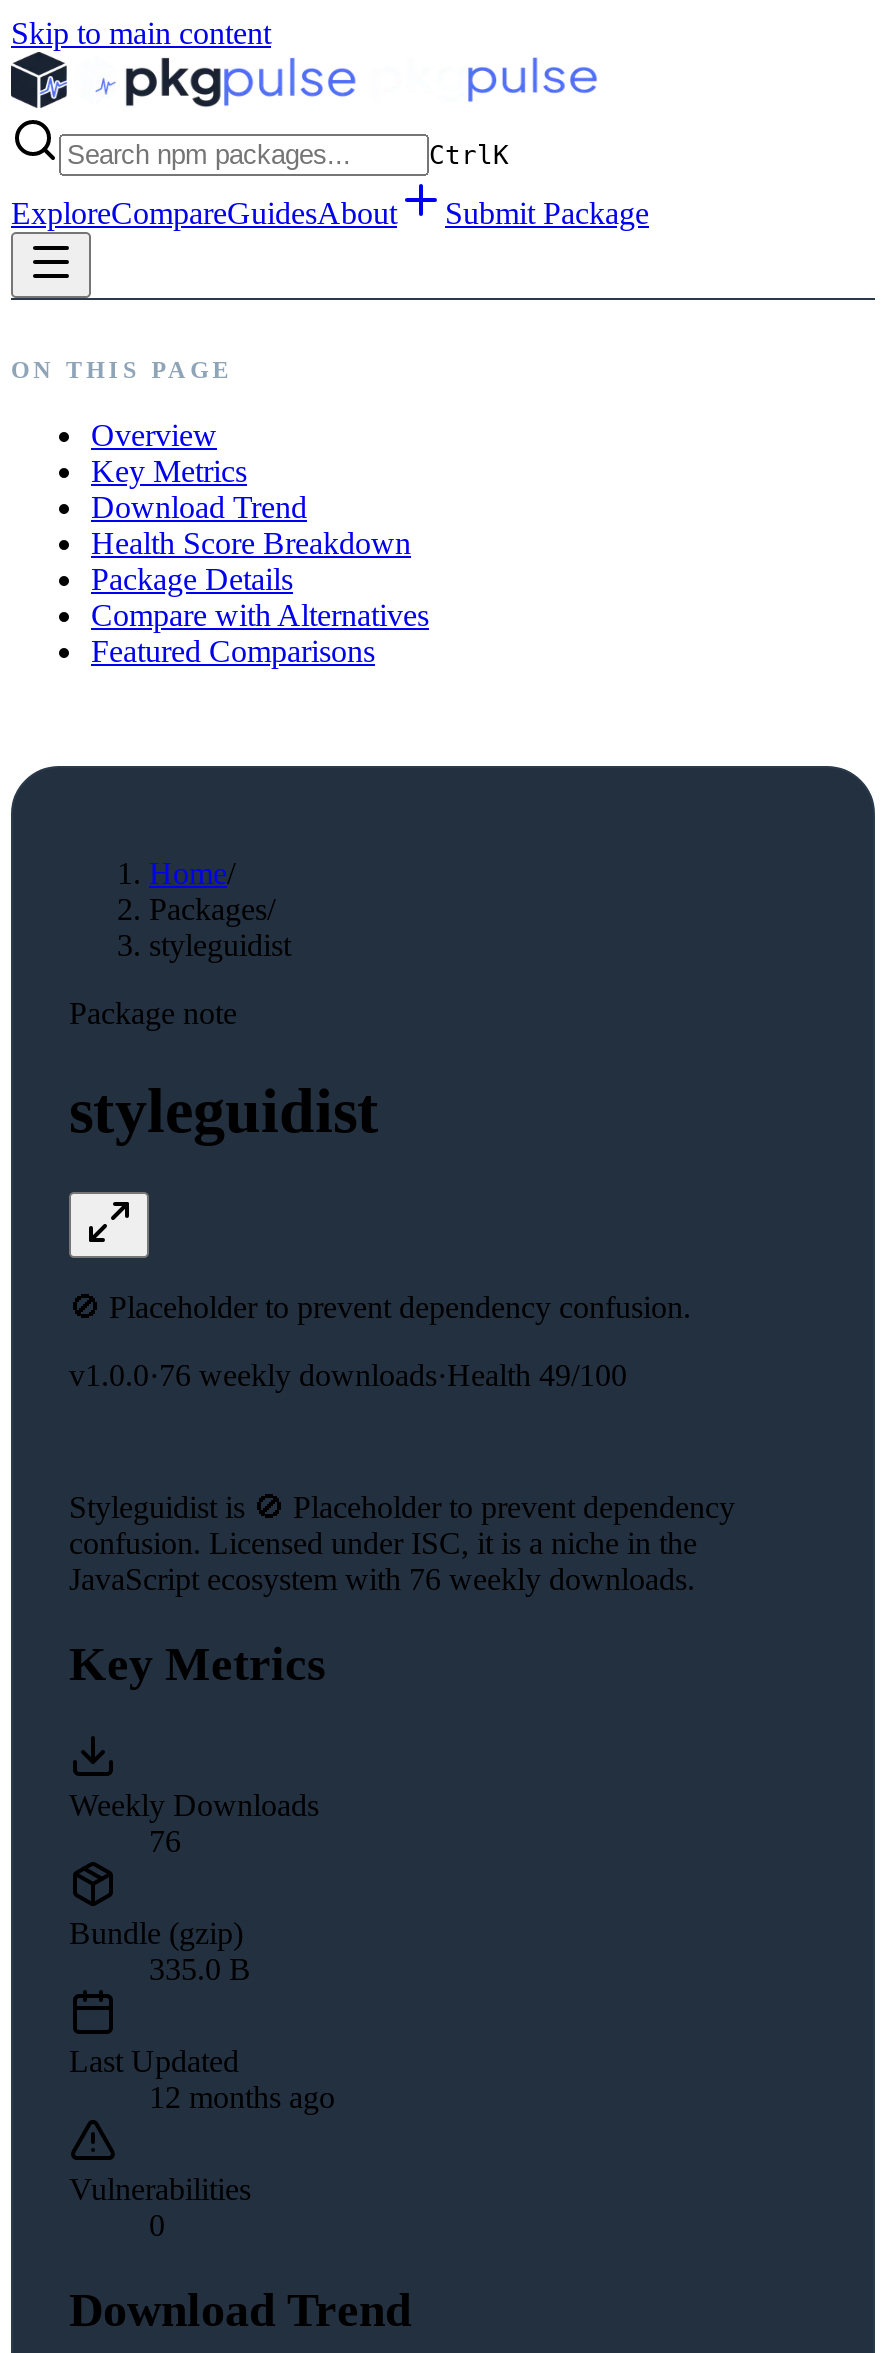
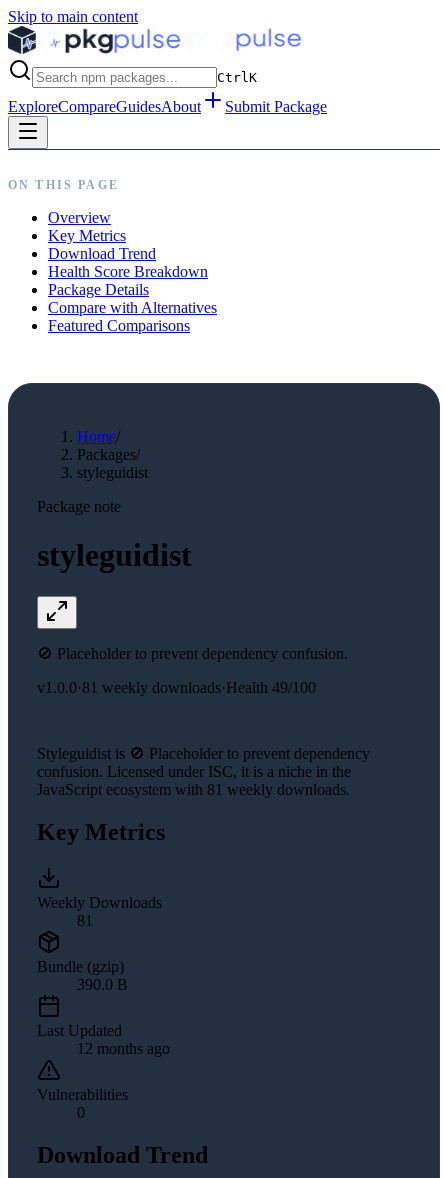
- v1.0.0·76 weekly downloads·Health 49/100
+ v1.0.0·81 weekly downloads·Health 49/100

- JavaScript ecosystem with 76 weekly downloads.
+ JavaScript ecosystem with 81 weekly downloads.

- 76
+ 81

- 335.0 B
+ 390.0 B
